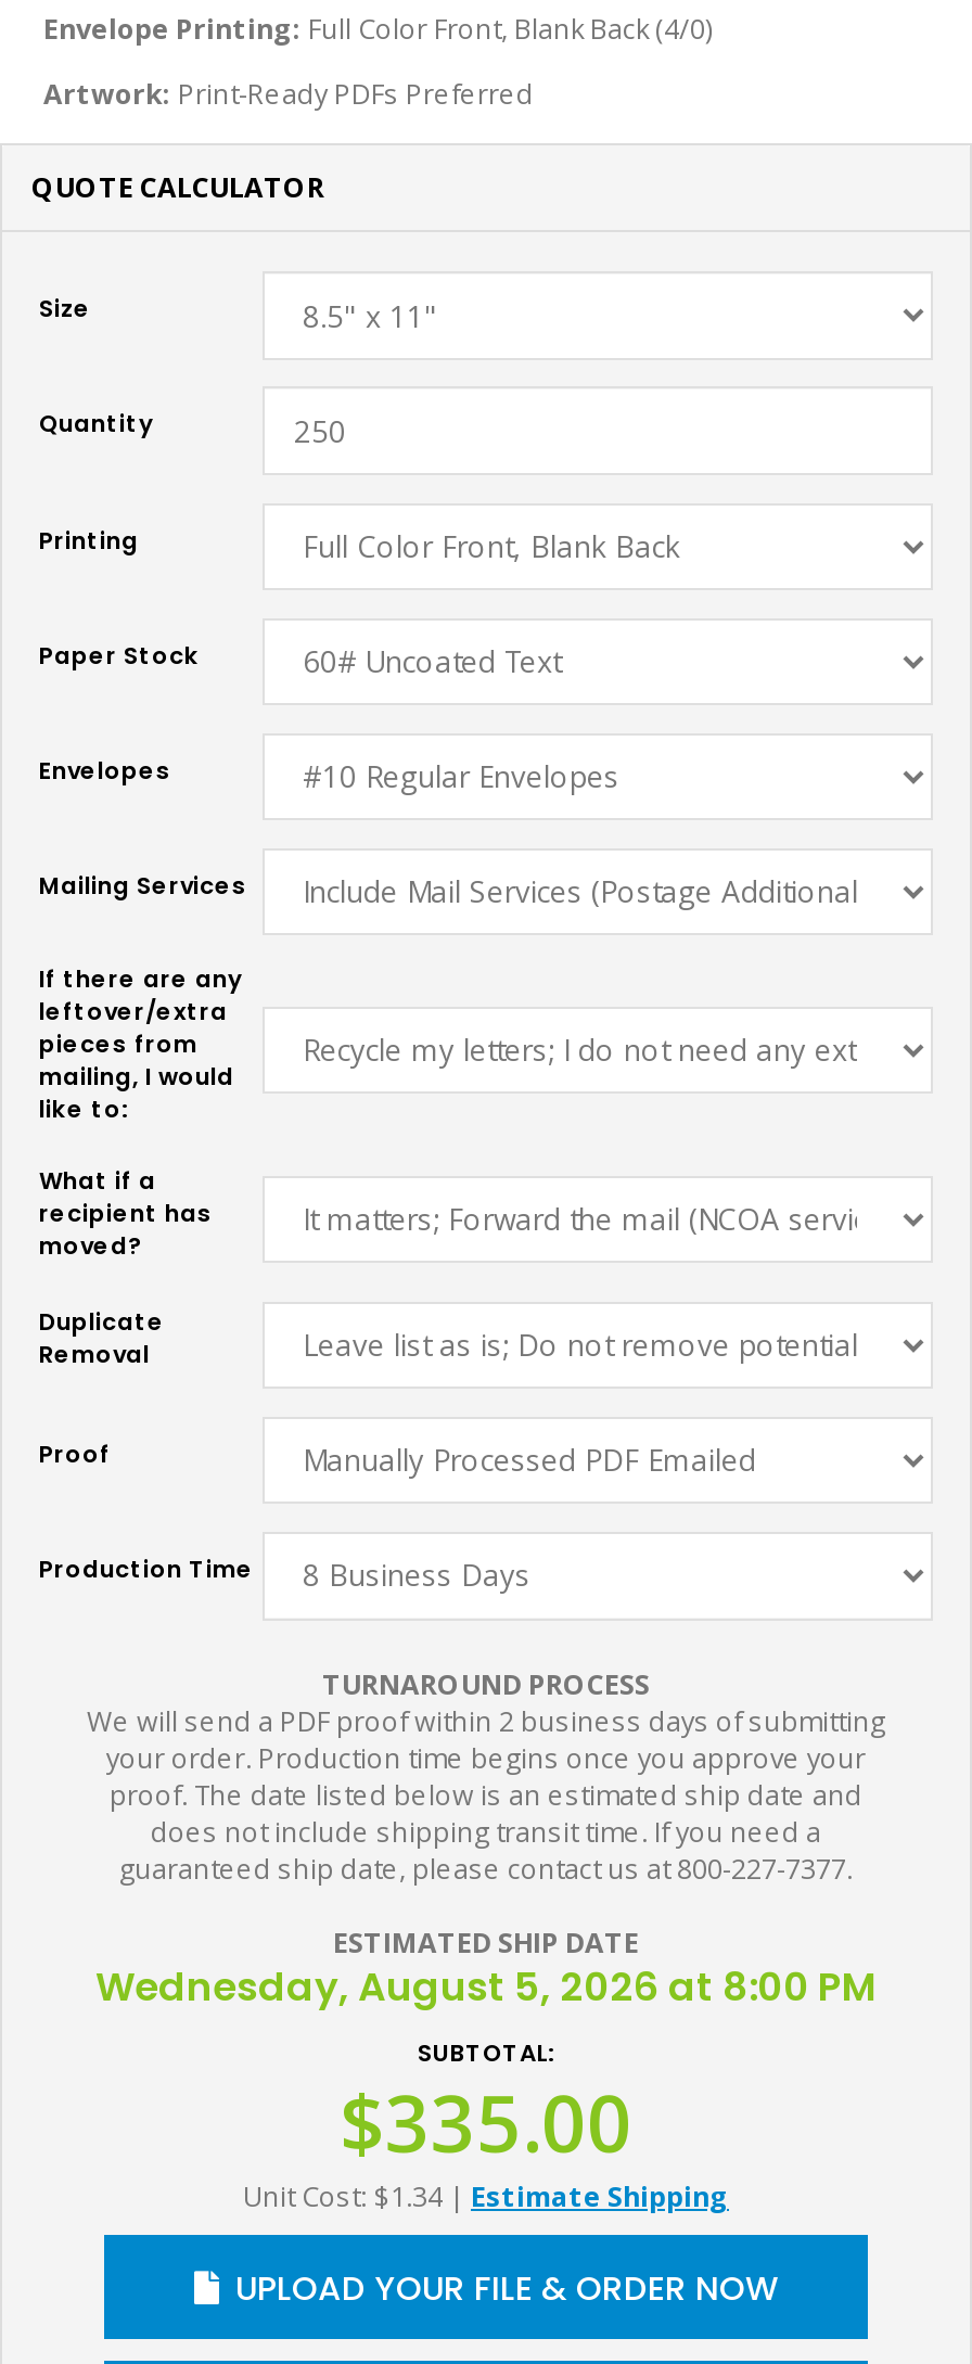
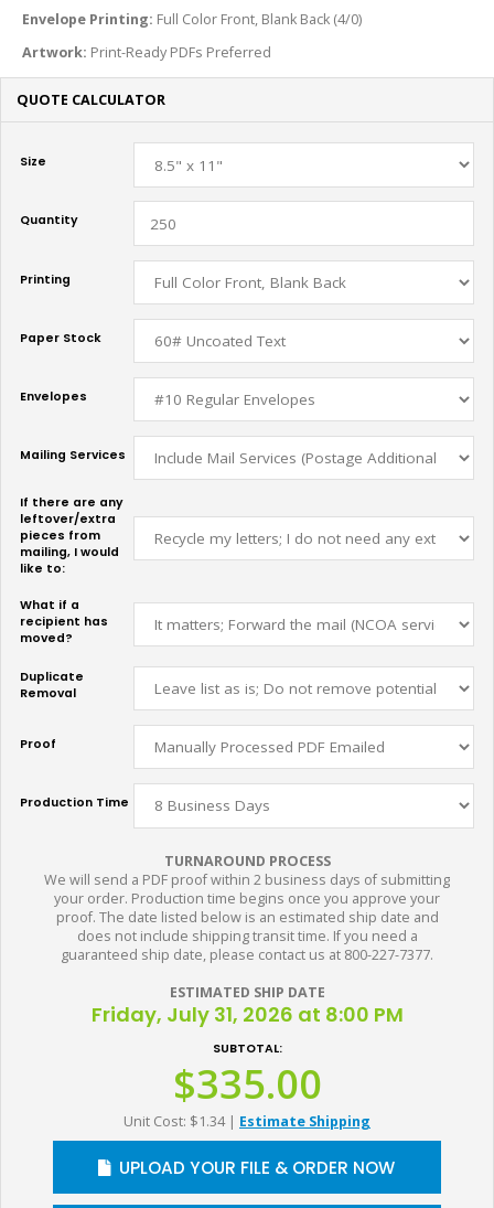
- Wednesday, August 5, 2026 at 8:00 PM
+ Friday, July 31, 2026 at 8:00 PM
